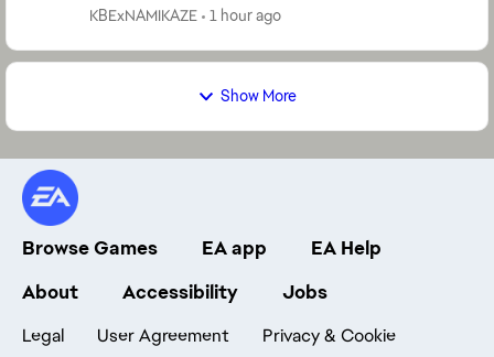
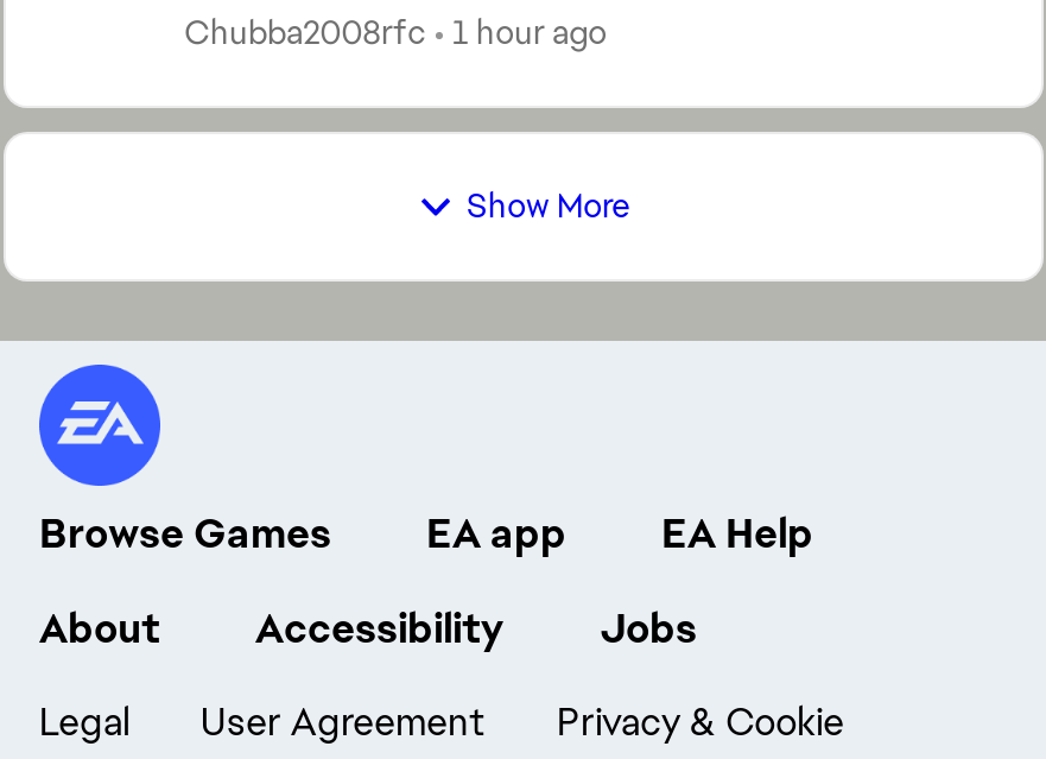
- KBExNAMIKAZE
+ Chubba2008rfc
